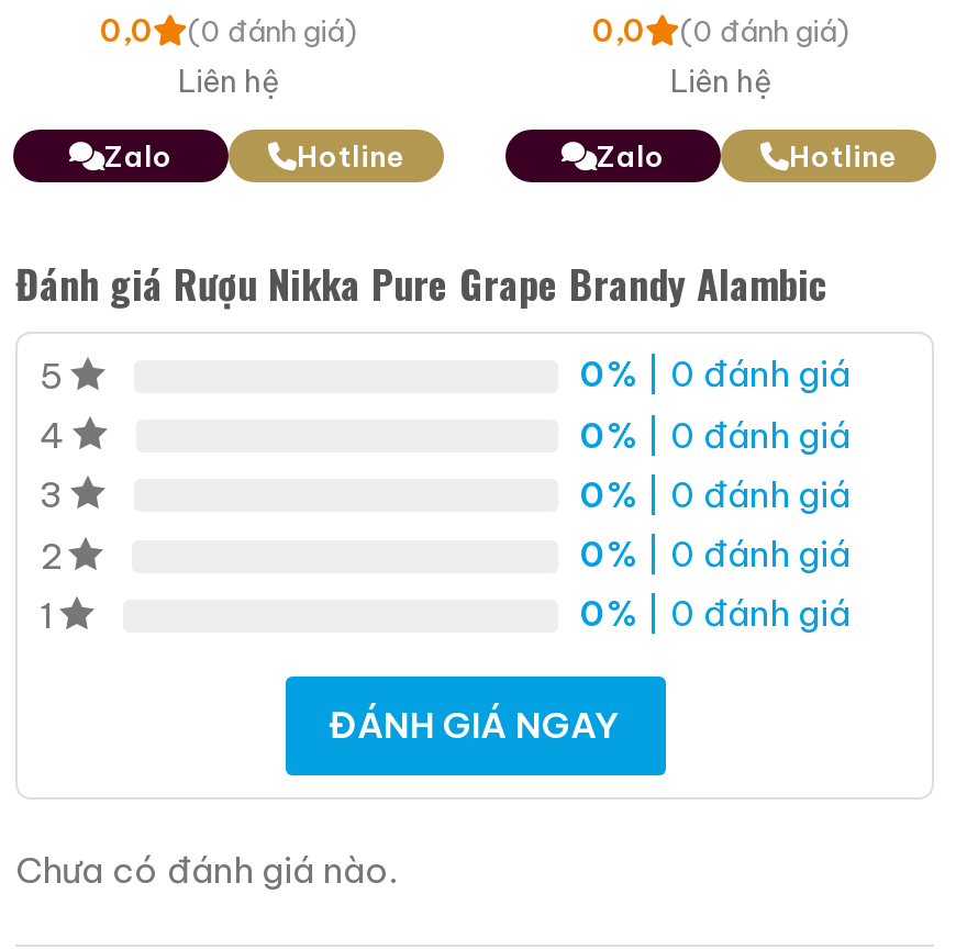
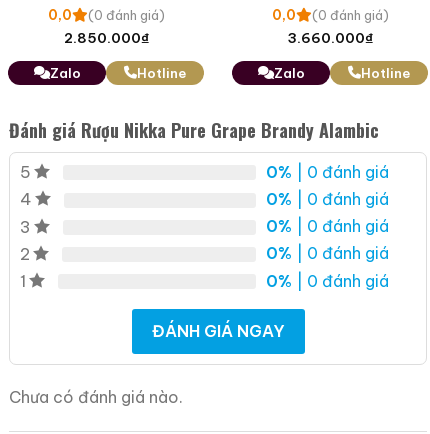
- Liên hệ
+ 2.850.000₫

- Liên hệ
+ 3.660.000₫
